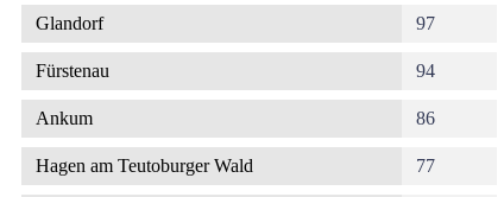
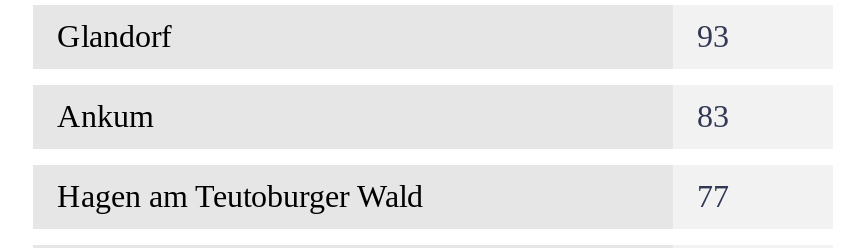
- 97
- Fürstenau
- 94
+ 93

- 86
+ 83
